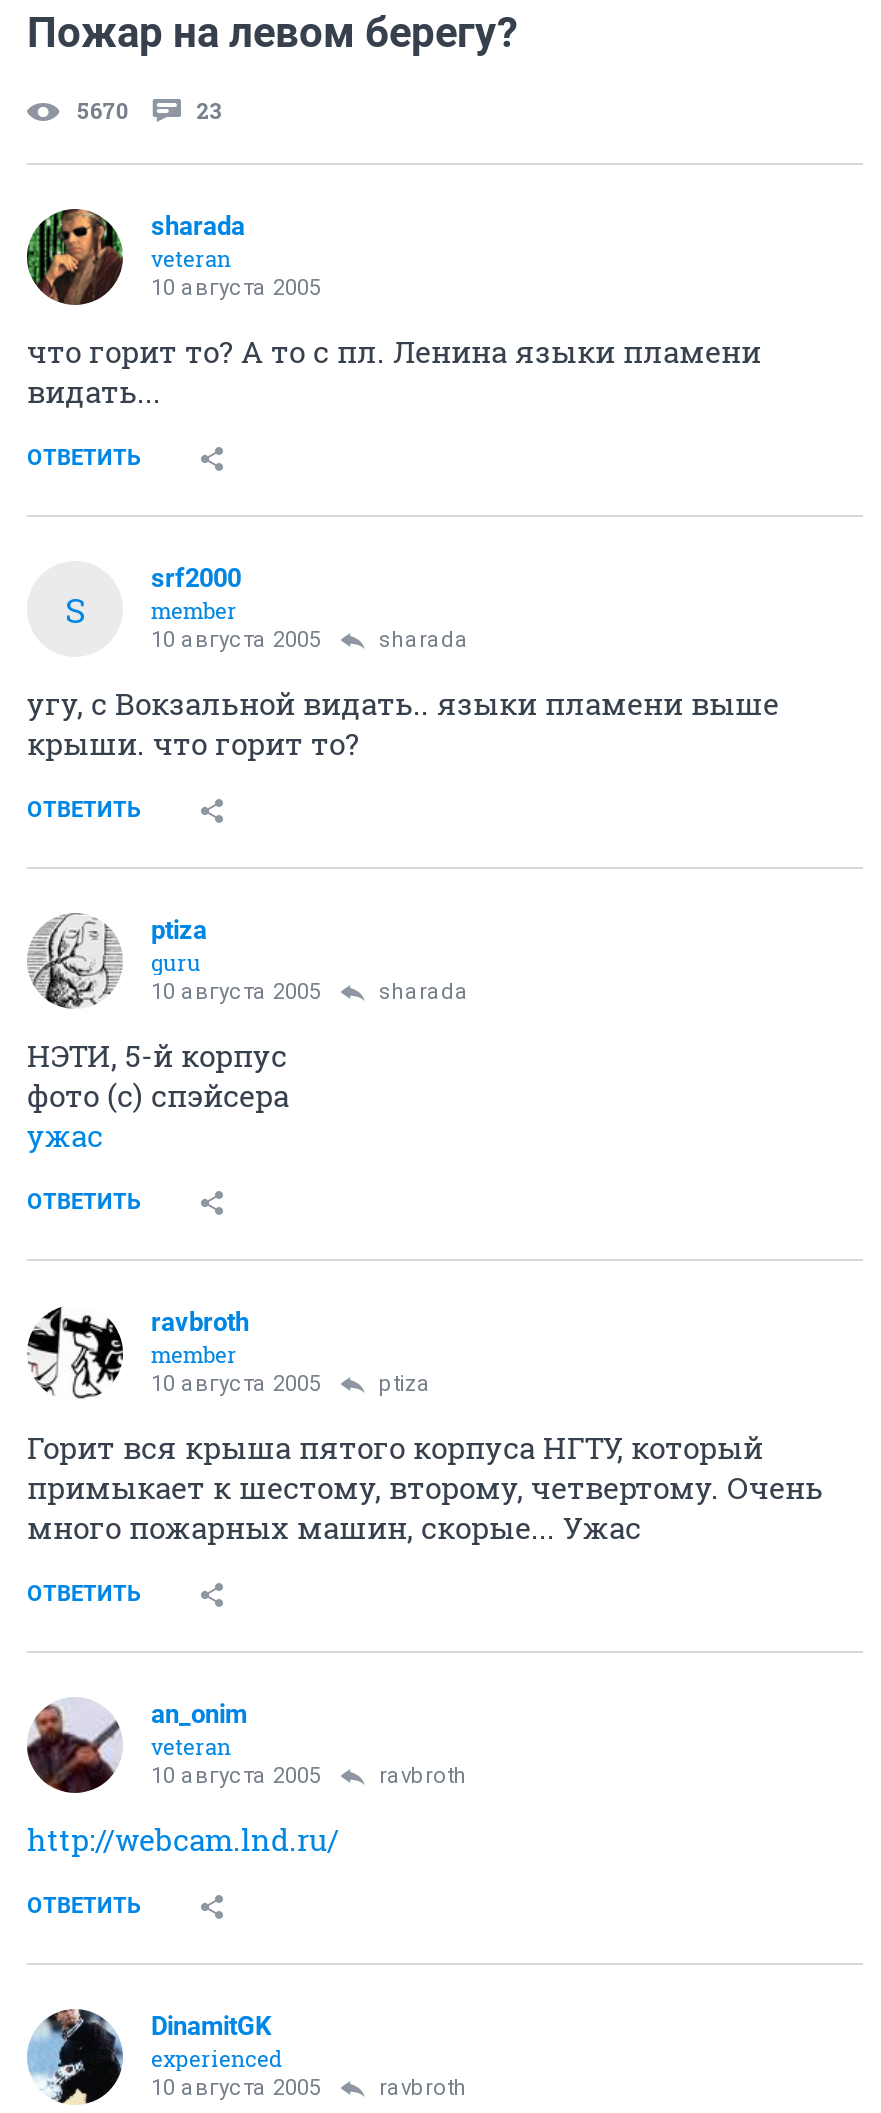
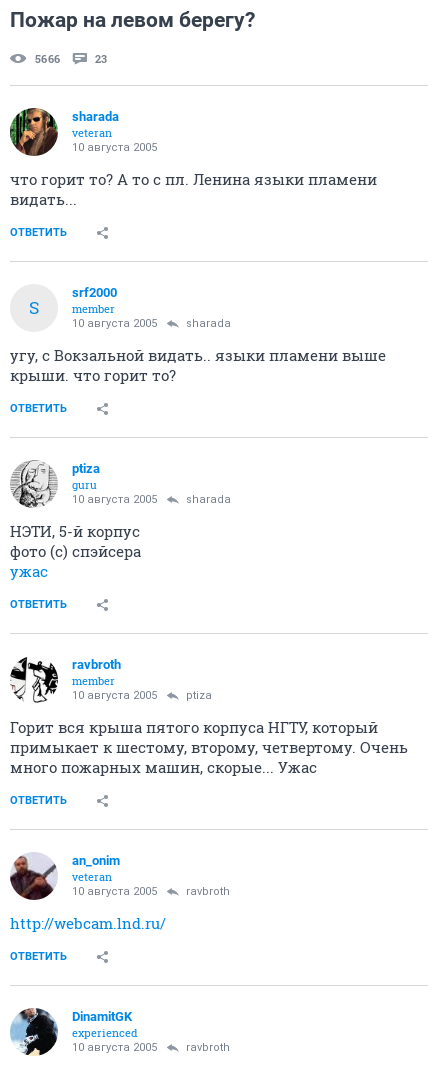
- 5670
+ 5666
